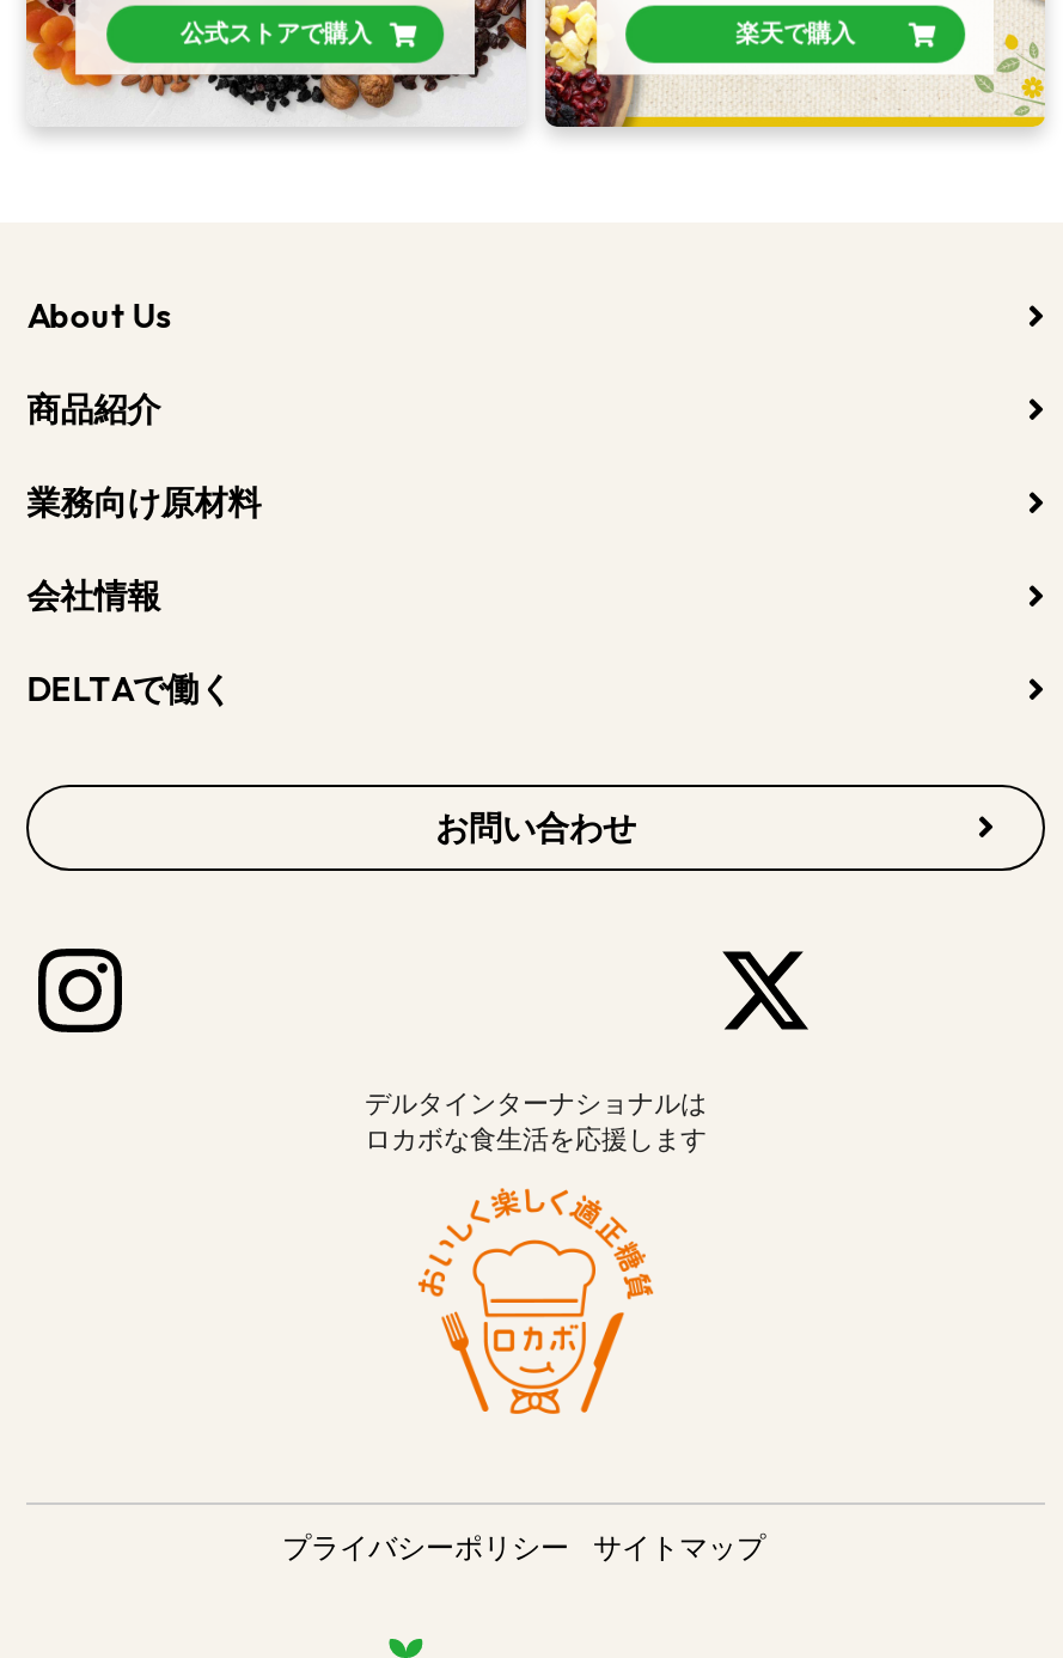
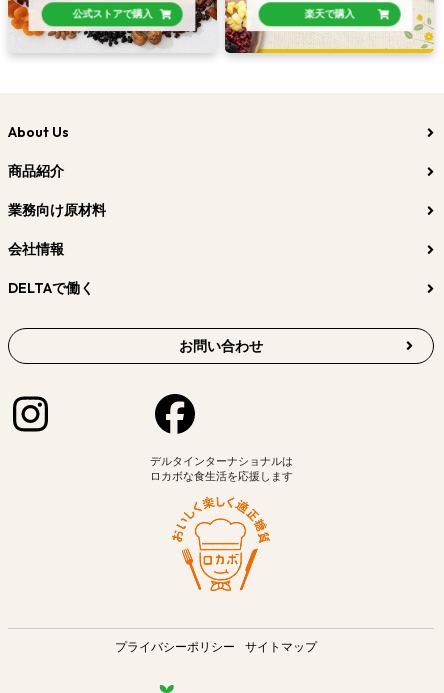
+ [image]

- [image]
